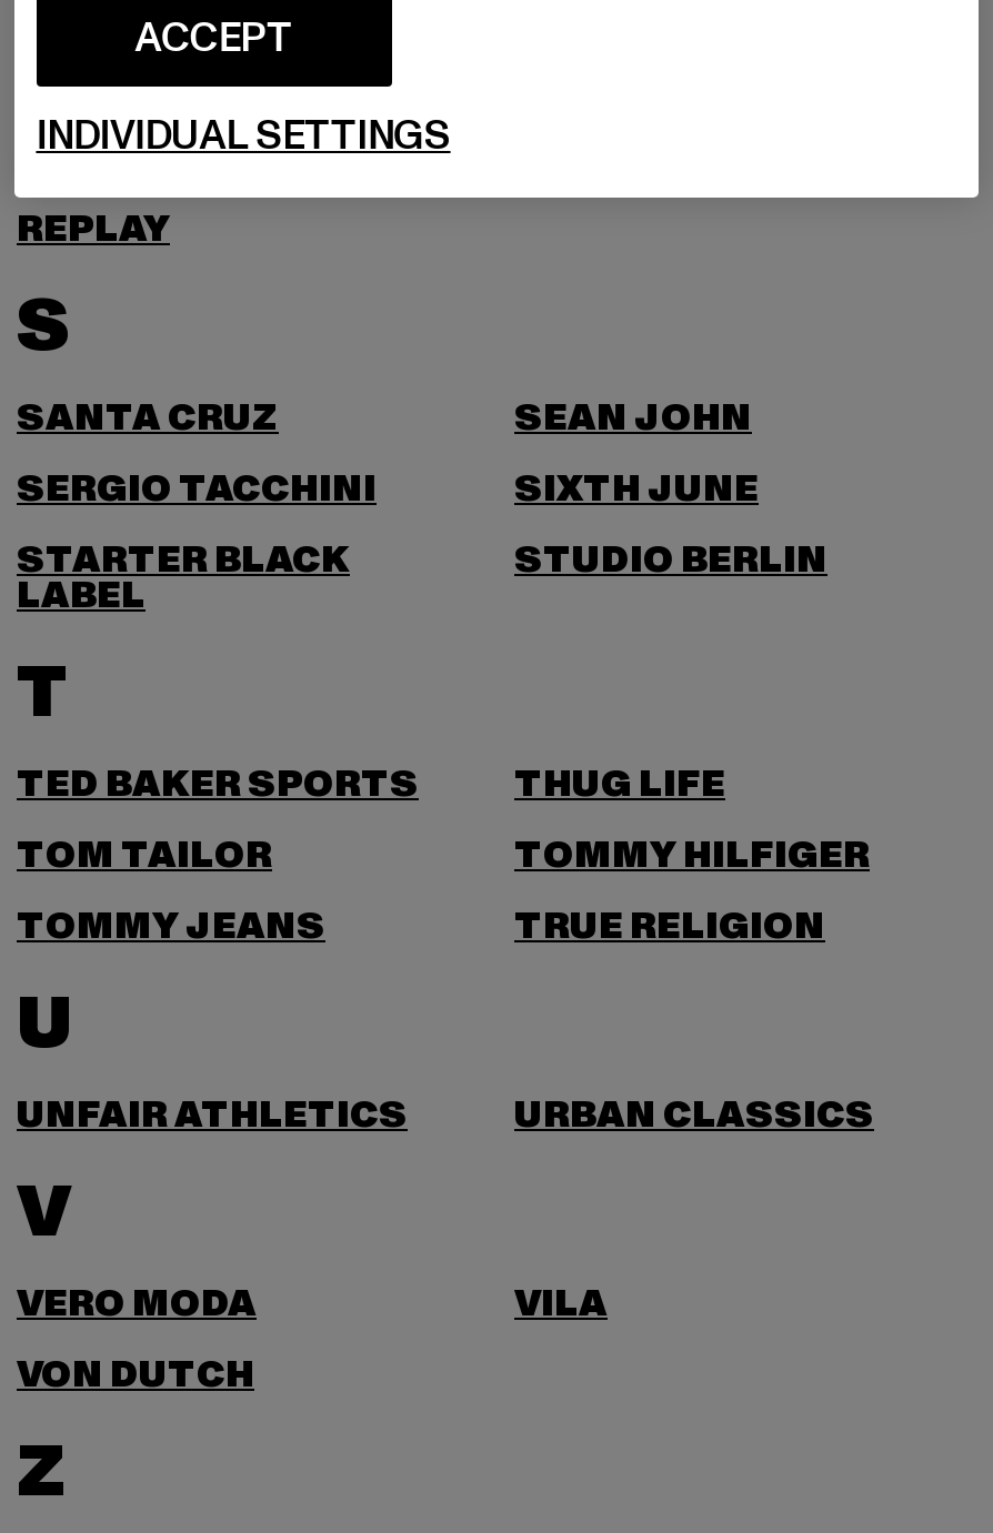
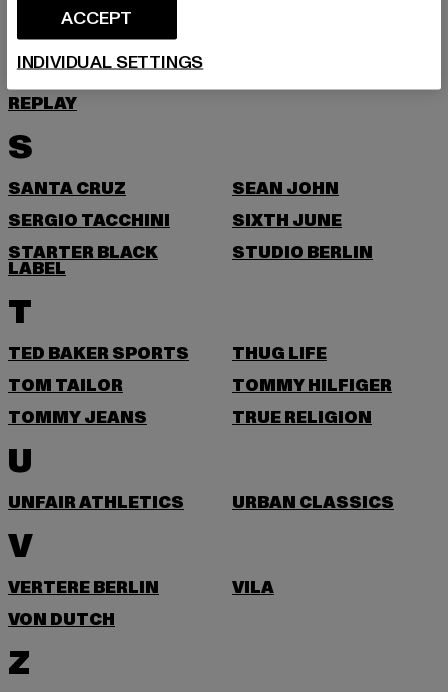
- VERO MODA
+ VERTERE BERLIN
